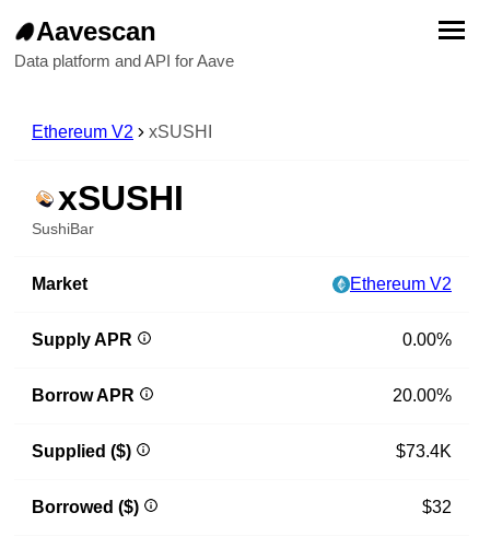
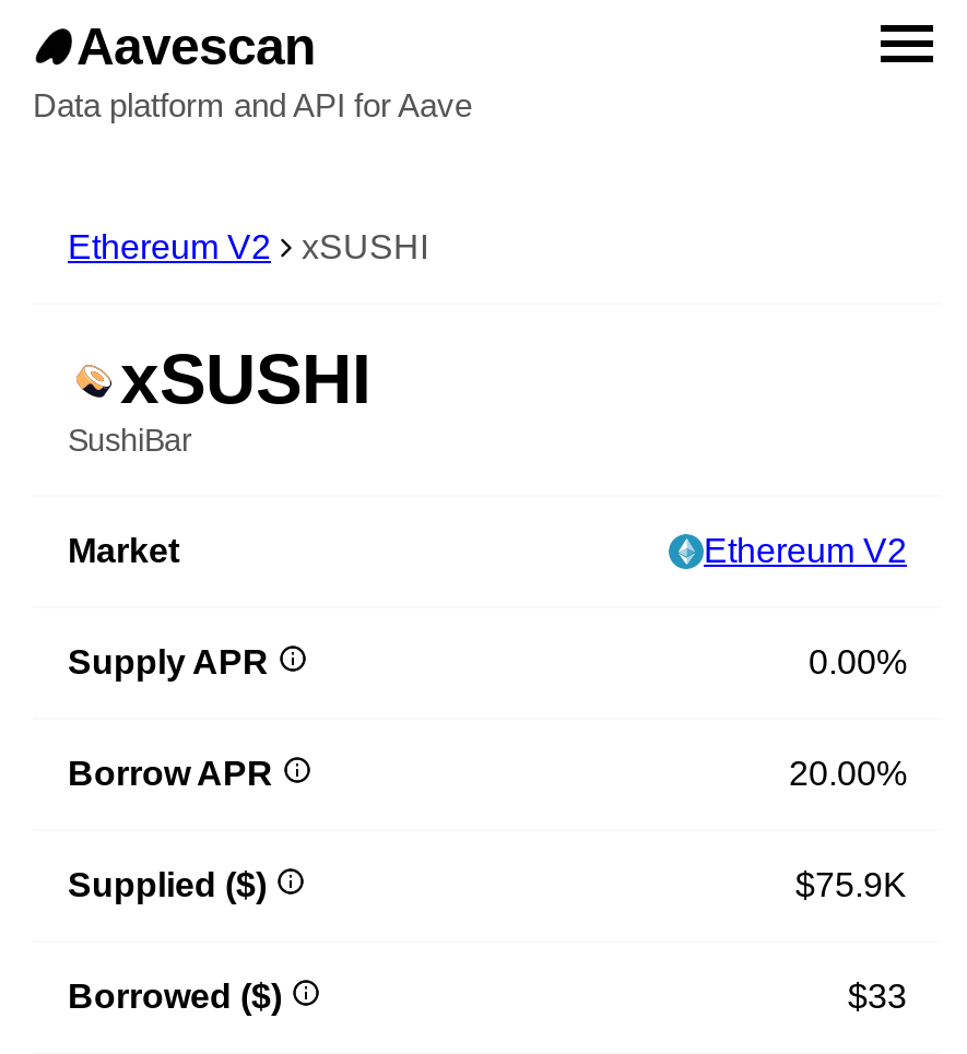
- $73.4K
+ $75.9K

- $32
+ $33
